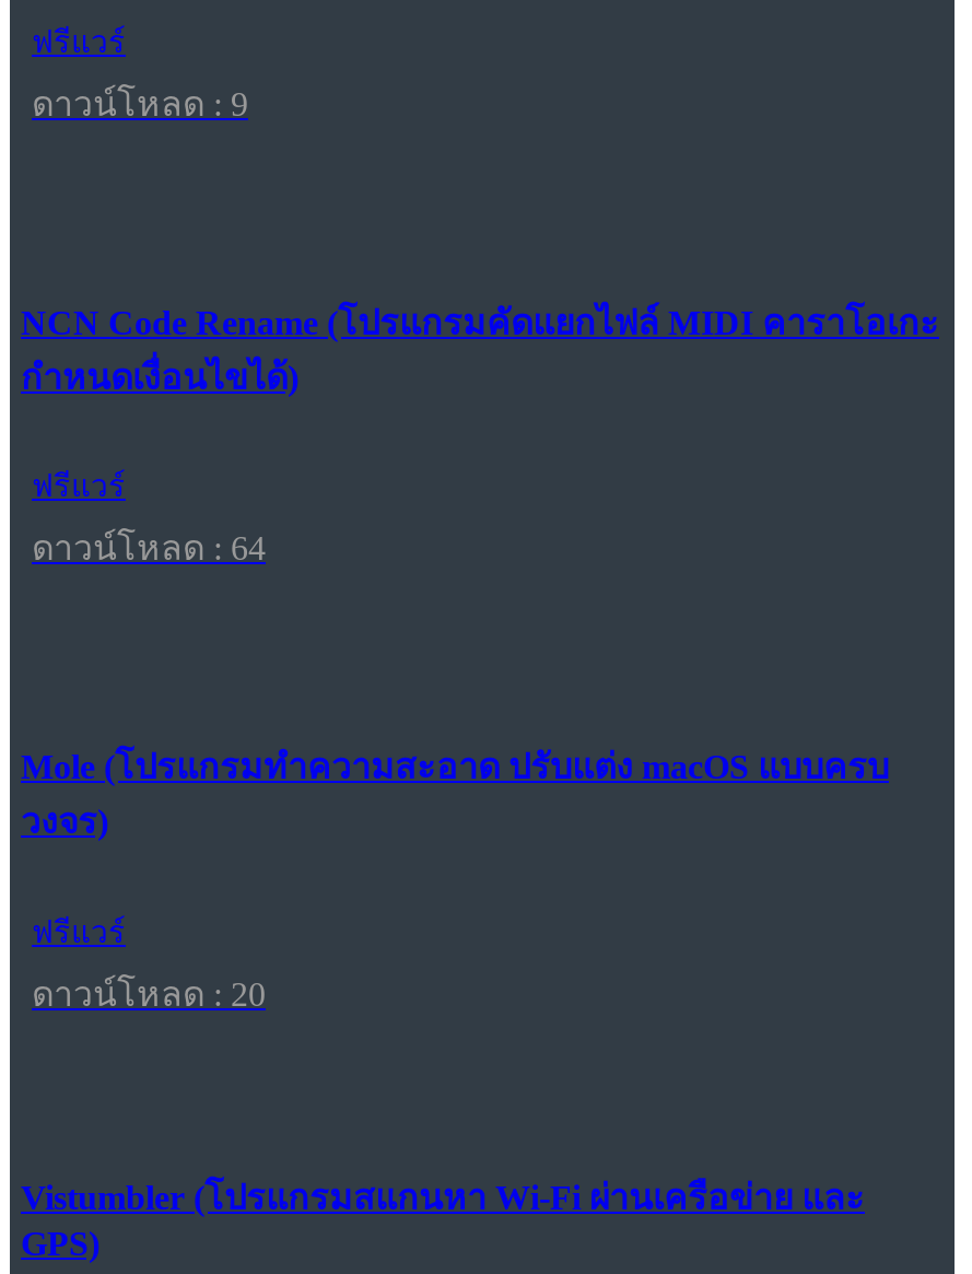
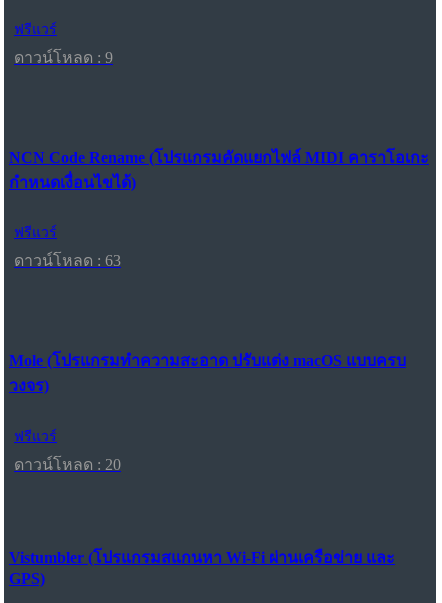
- ดาวน์โหลด : 64
+ ดาวน์โหลด : 63
